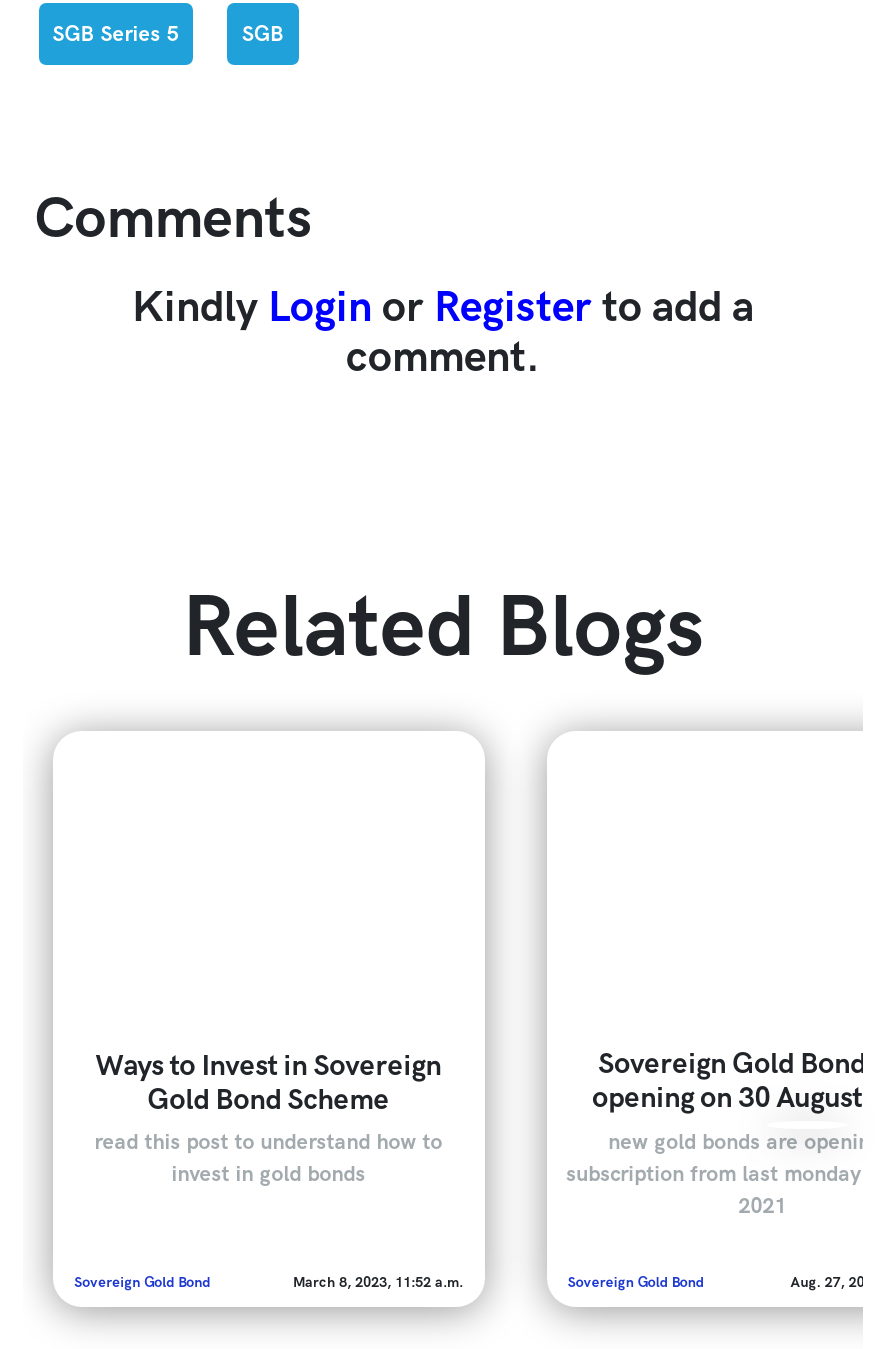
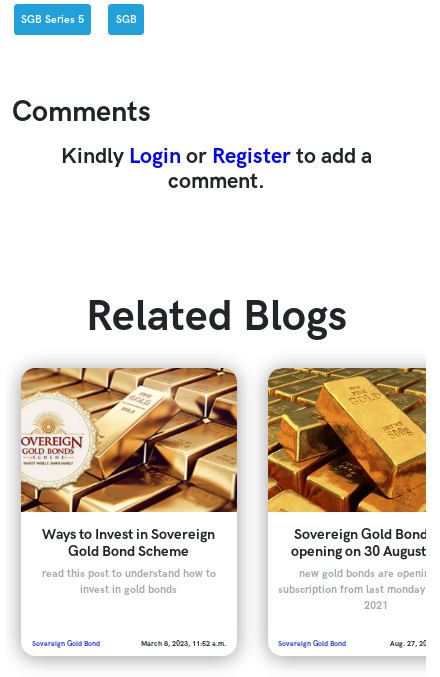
+ [image]

+ [image]
